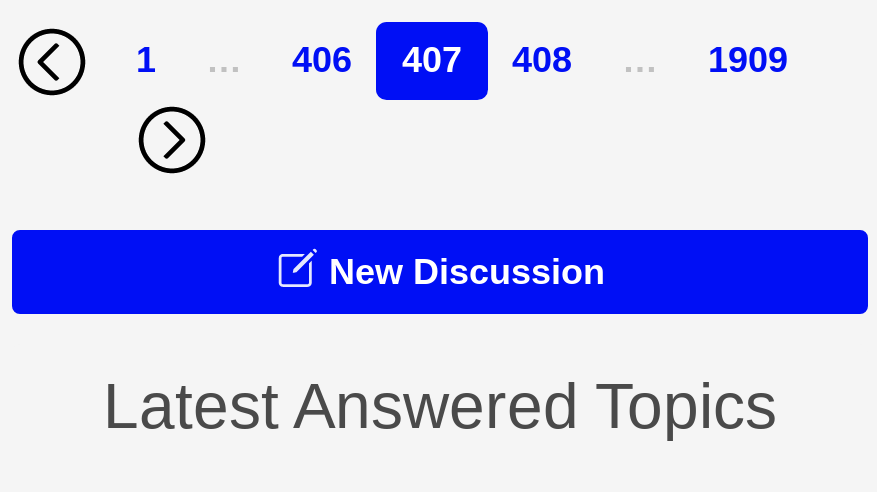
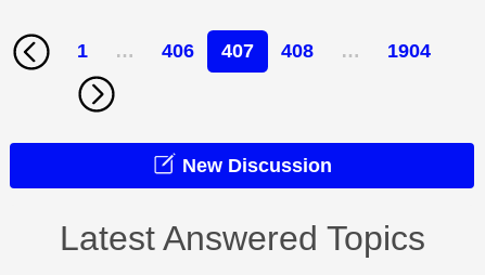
- 1909
+ 1904
